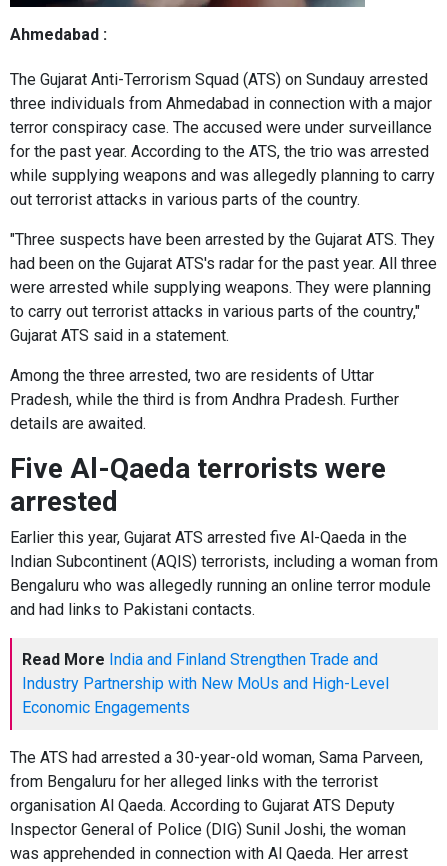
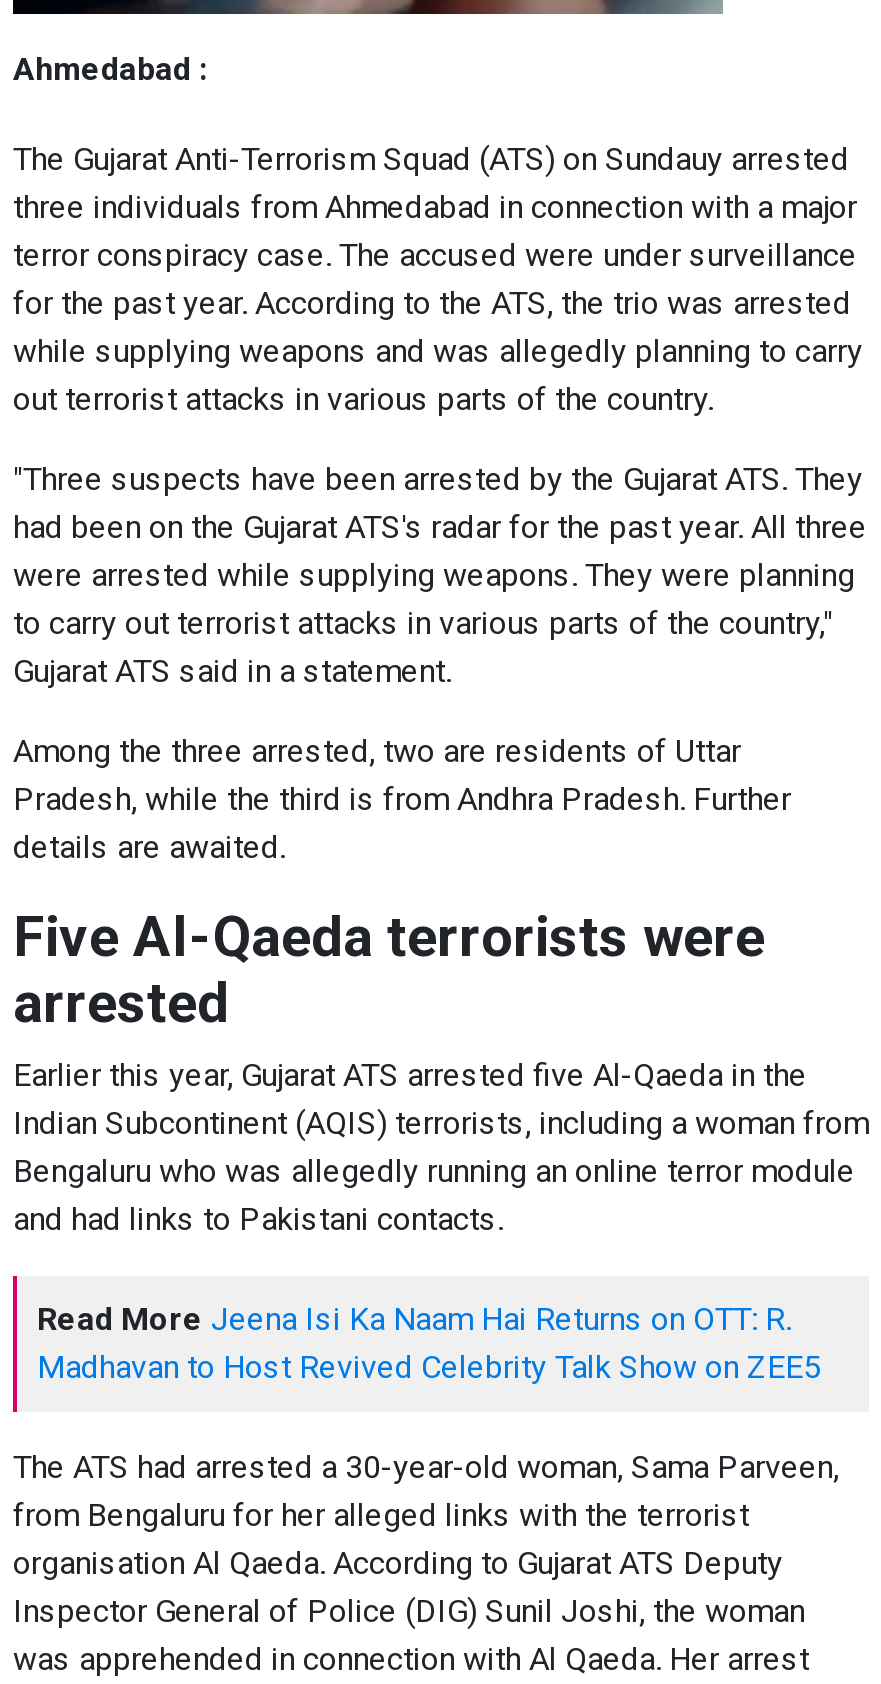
- Read More India and Finland Strengthen Trade and
- Industry Partnership with New MoUs and High-Level
- Economic Engagements
+ Read More Jeena Isi Ka Naam Hai Returns on OTT: R.
+ Madhavan to Host Revived Celebrity Talk Show on ZEE5
